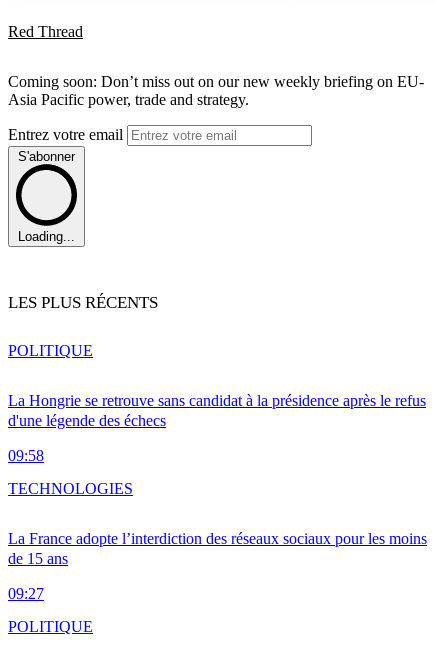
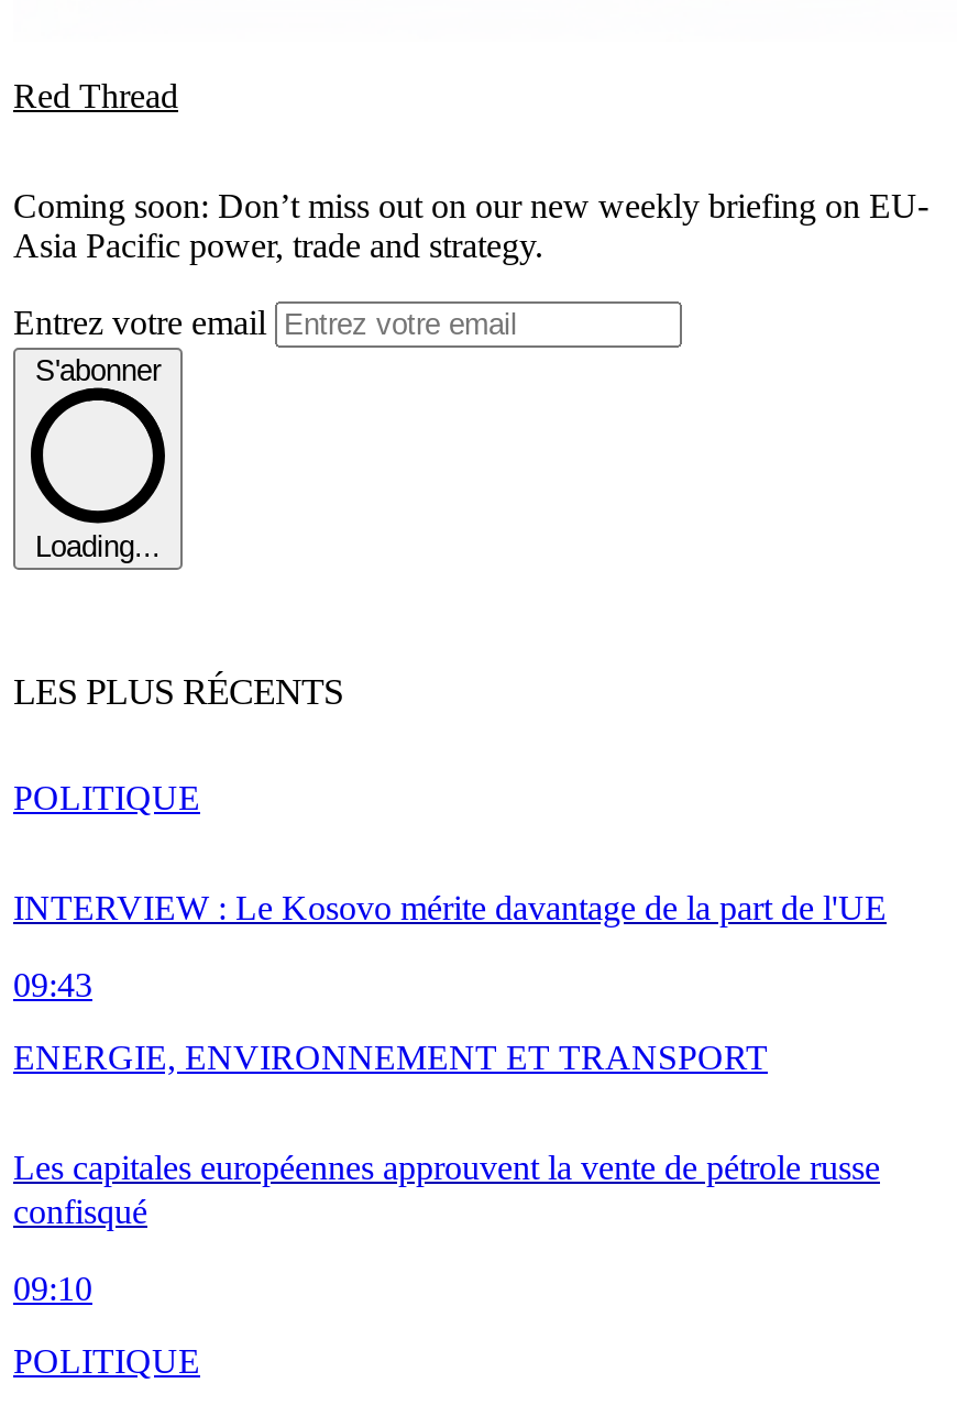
- La Hongrie se retrouve sans candidat à la présidence après le refus
- d'une légende des échecs
+ INTERVIEW : Le Kosovo mérite davantage de la part de l'UE

- 09:58
+ 09:43

- TECHNOLOGIES
+ ENERGIE, ENVIRONNEMENT ET TRANSPORT

- La France adopte l’interdiction des réseaux sociaux pour les moins
- de 15 ans
+ Les capitales européennes approuvent la vente de pétrole russe
+ confisqué

- 09:27
+ 09:10
